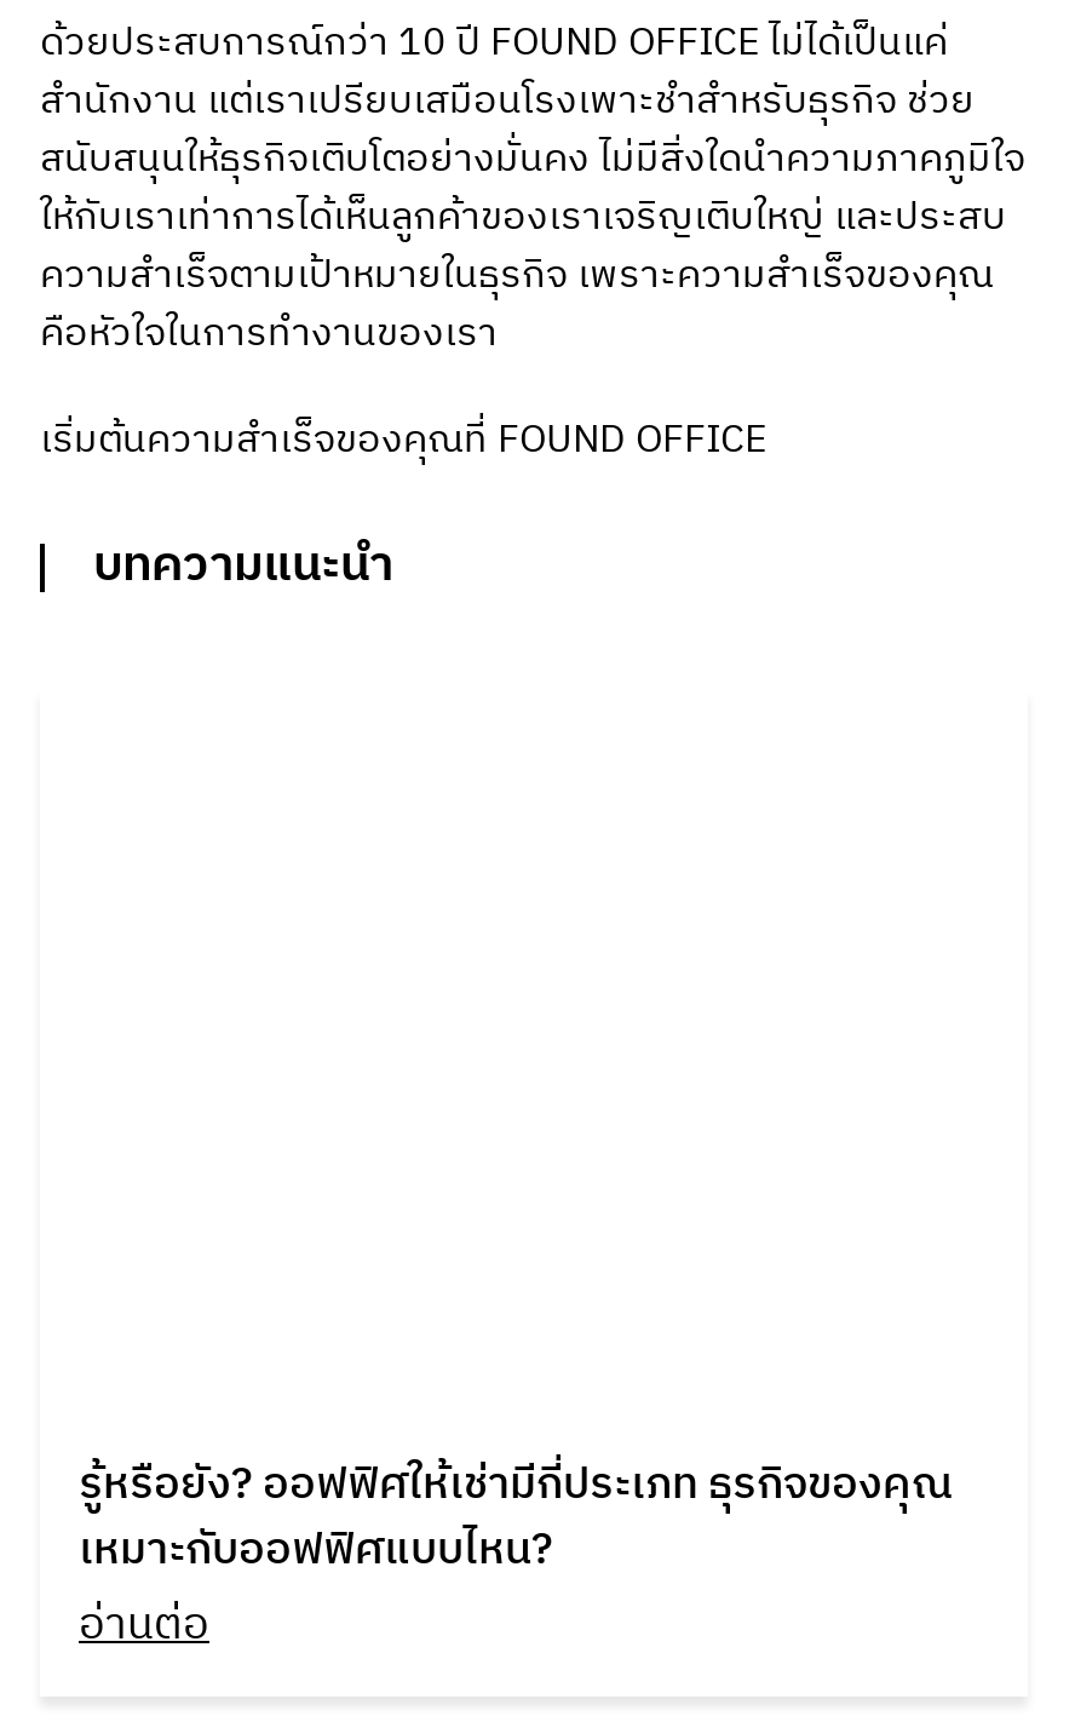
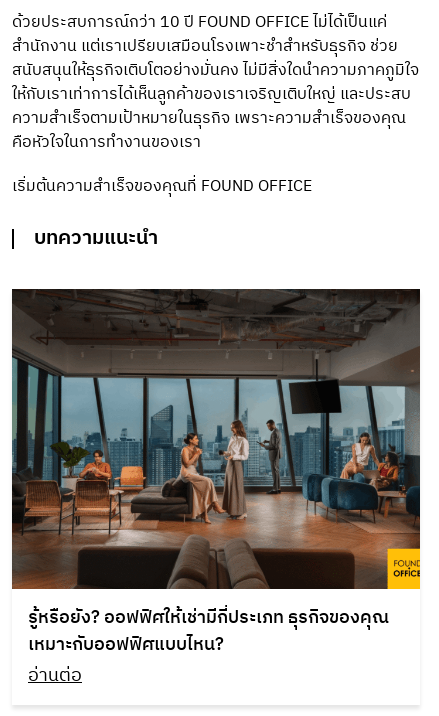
+ [image]
